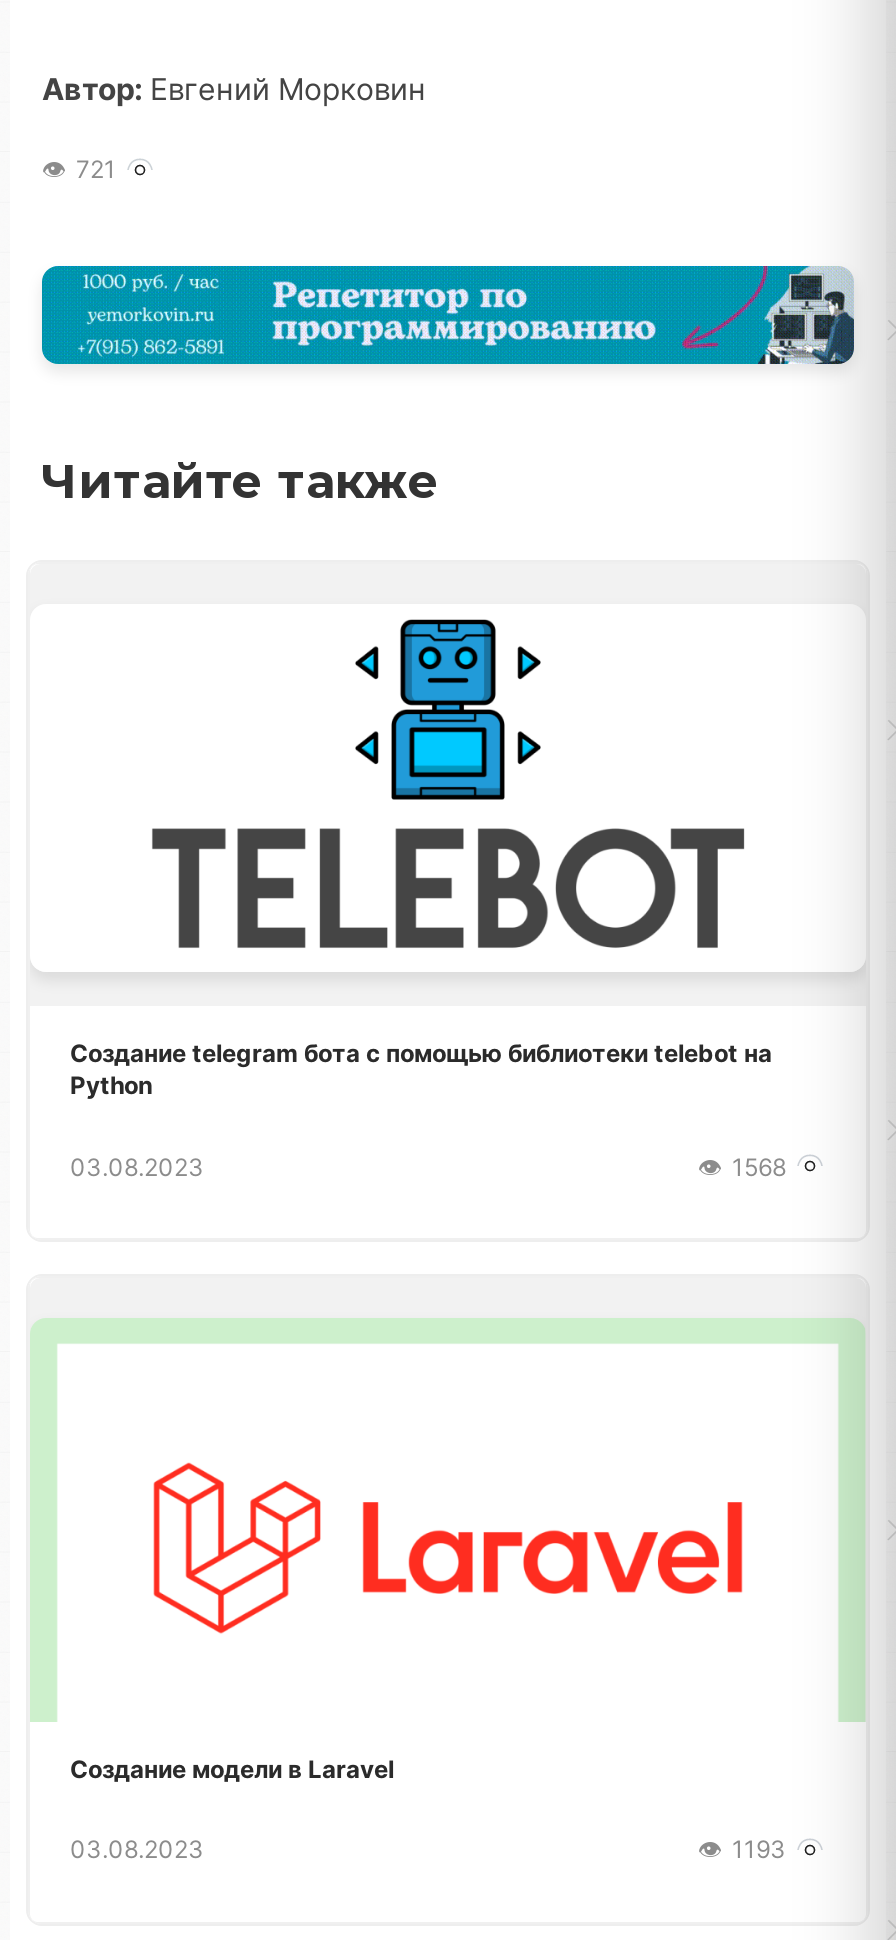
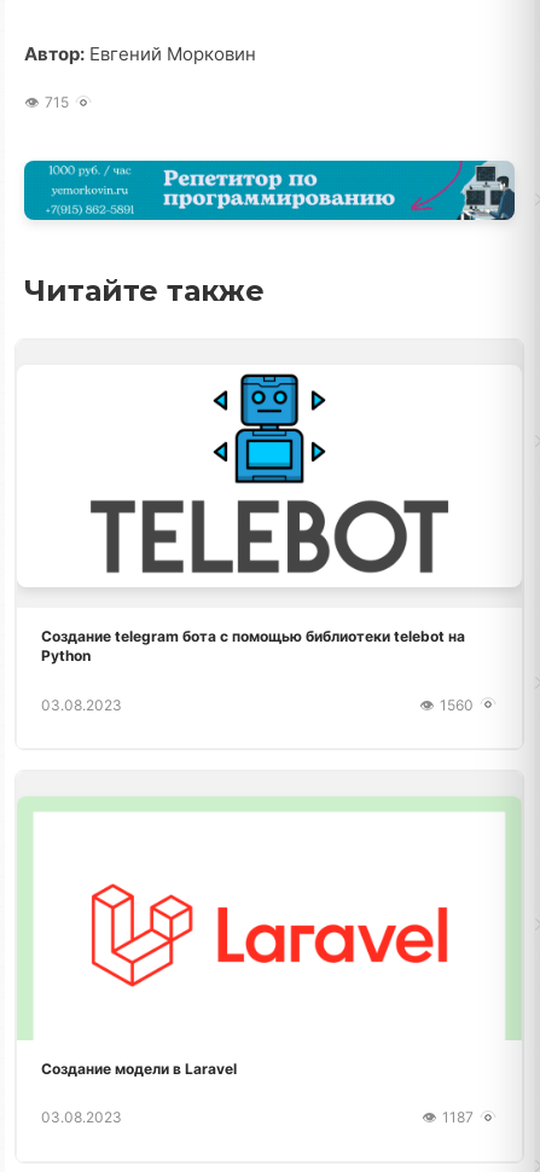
- 721
+ 715

- 1568
+ 1560

- 1193
+ 1187
